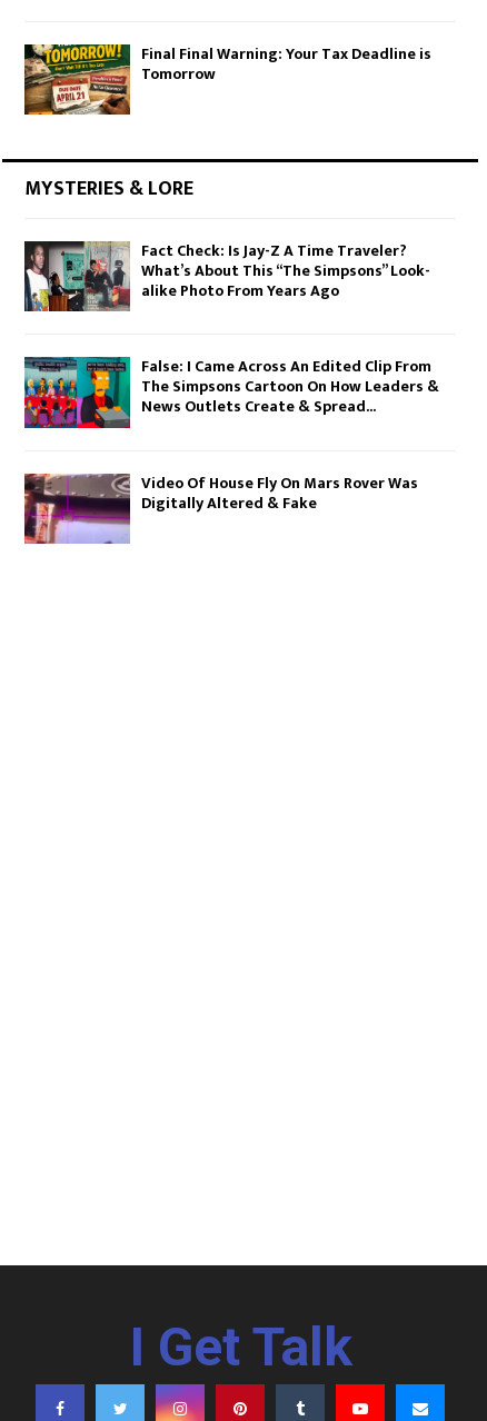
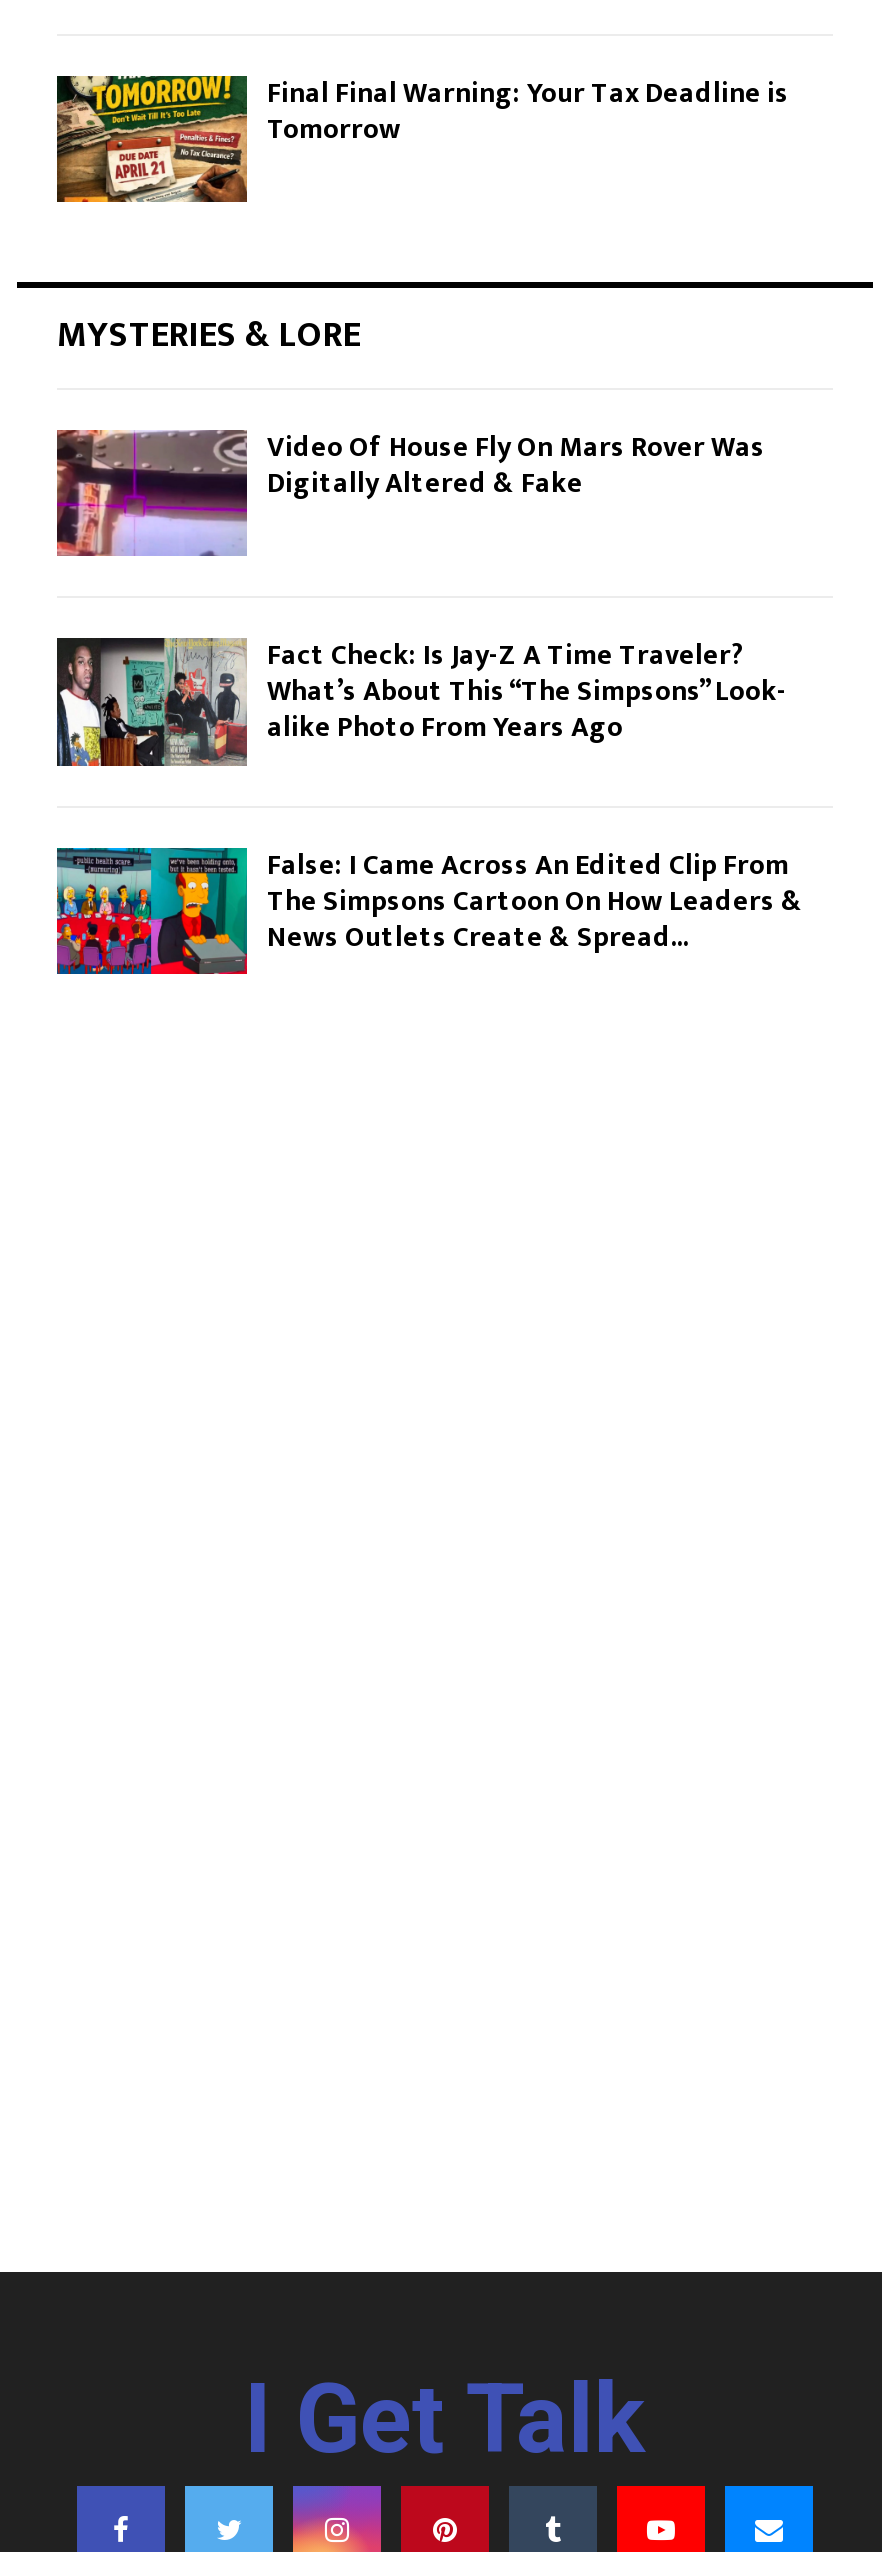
moved down: [image] | Fact Check: Is Jay-Z A Time Traveler? | What’s About This “The Simpsons” Look- | alike Photo From Years Ago | False: I Came Across An Edited Clip From | The Simpsons Cartoon On How Leaders & | News Outlets Create & Spread...

moved up: [image] | Video Of House Fly On Mars Rover Was | Digitally Altered & Fake
